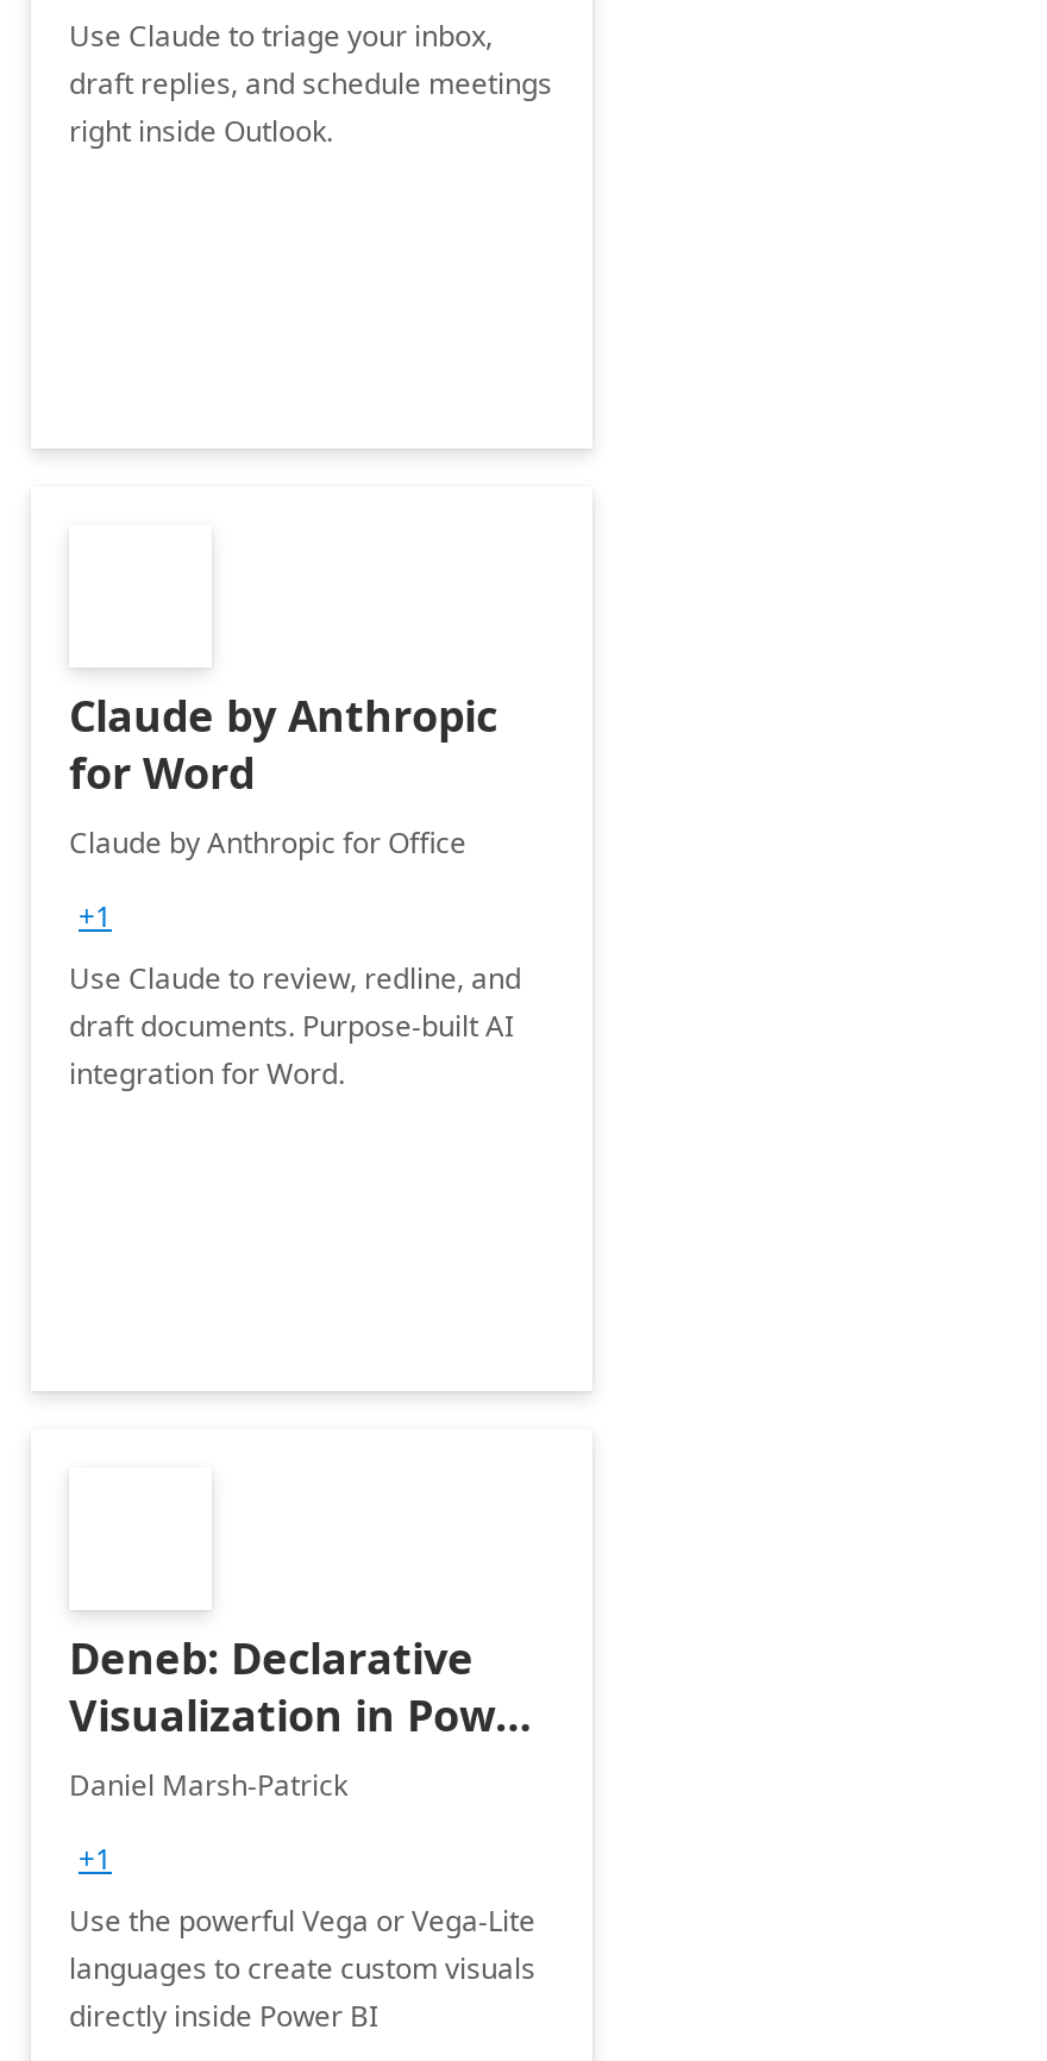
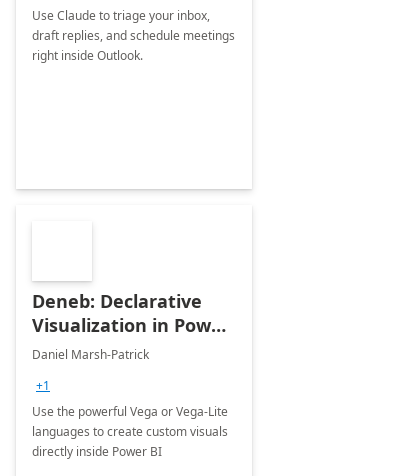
- Claude by Anthropic
- for Word
- Claude by Anthropic for Office
- +1
- Use Claude to review, redline, and
- draft documents. Purpose-built AI
- integration for Word.
